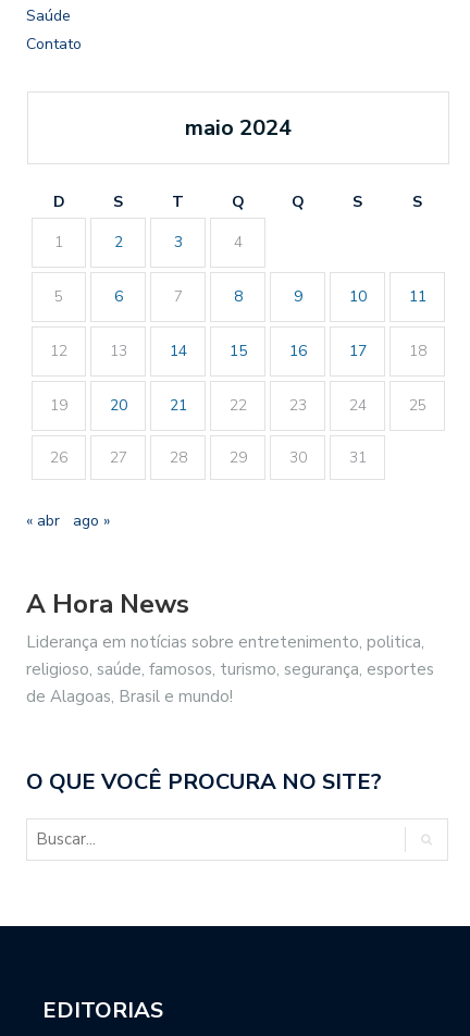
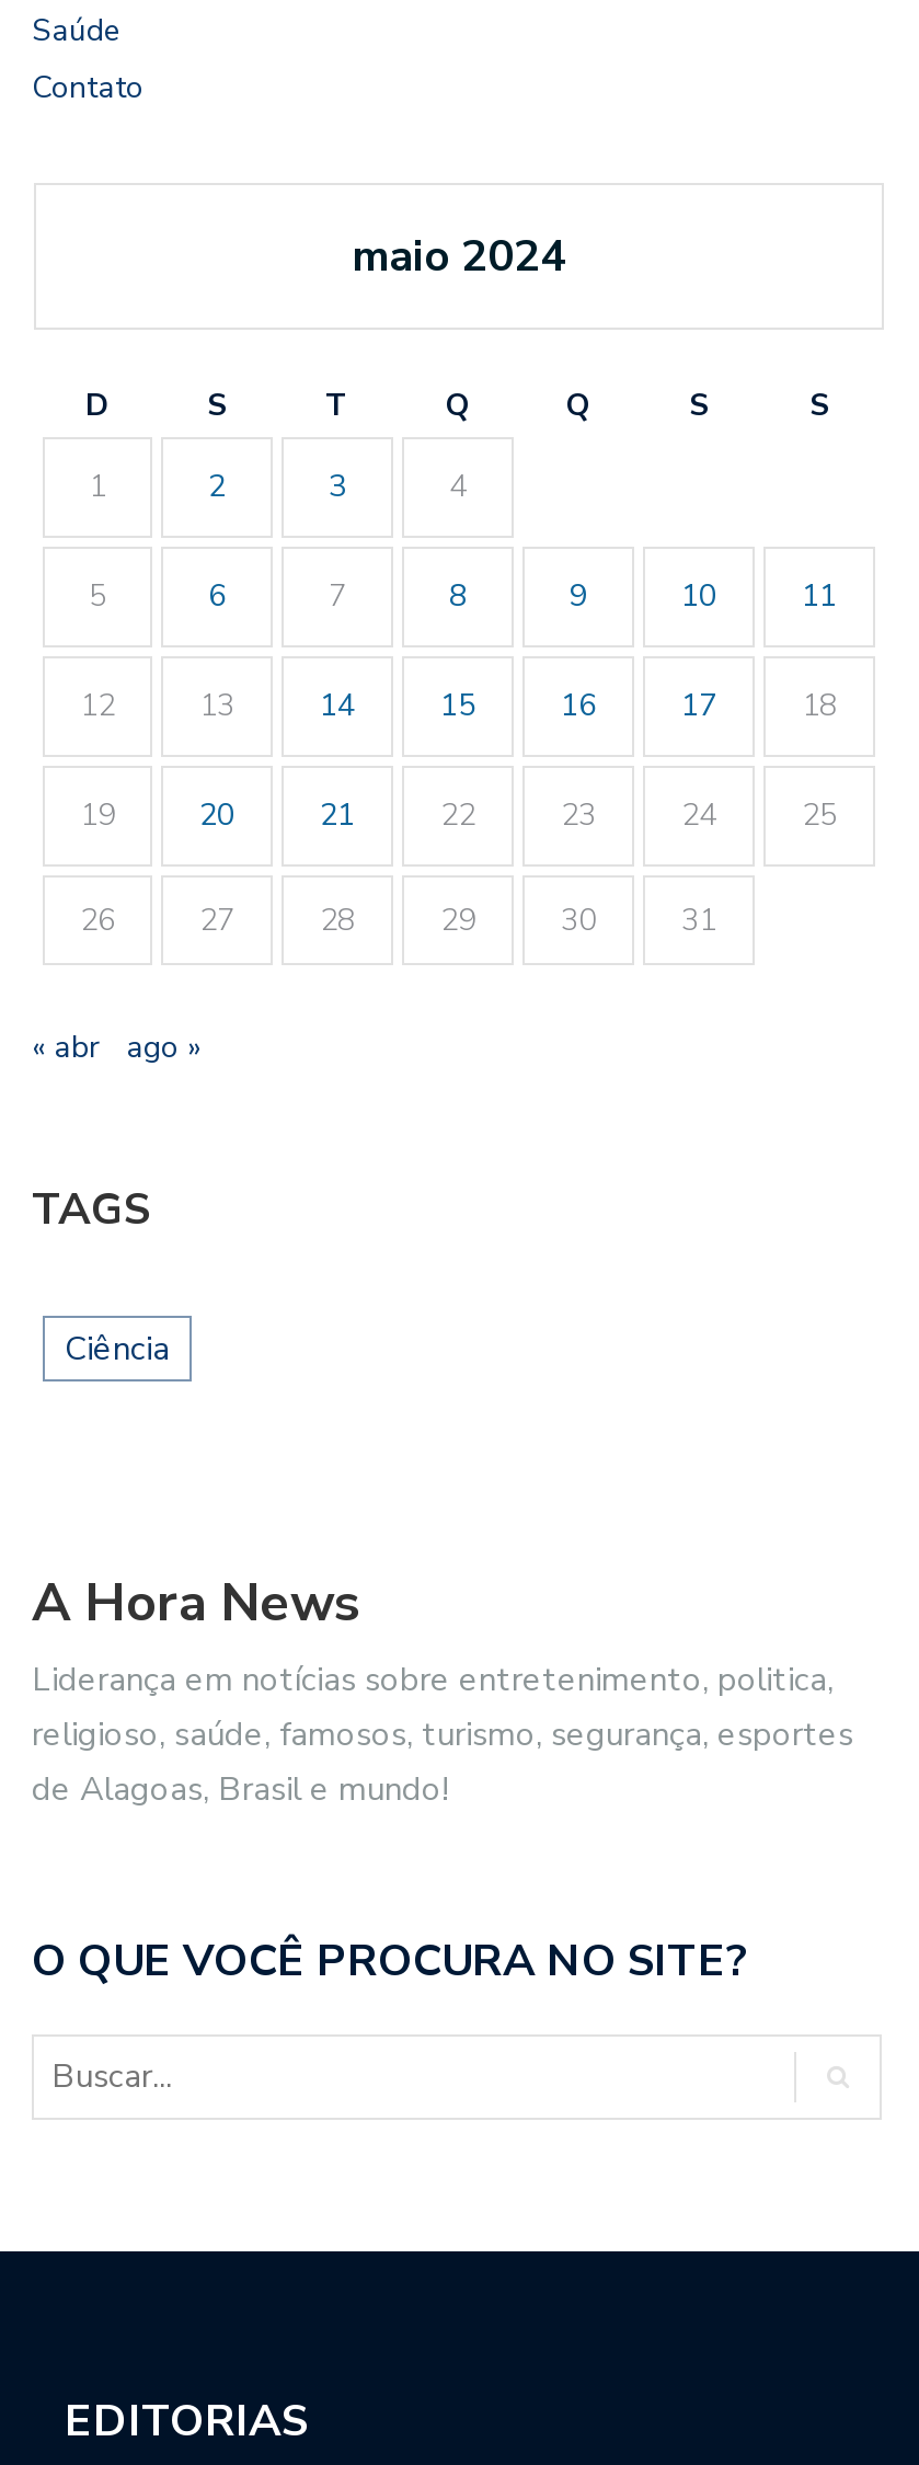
+ TAGS
+ Ciência
